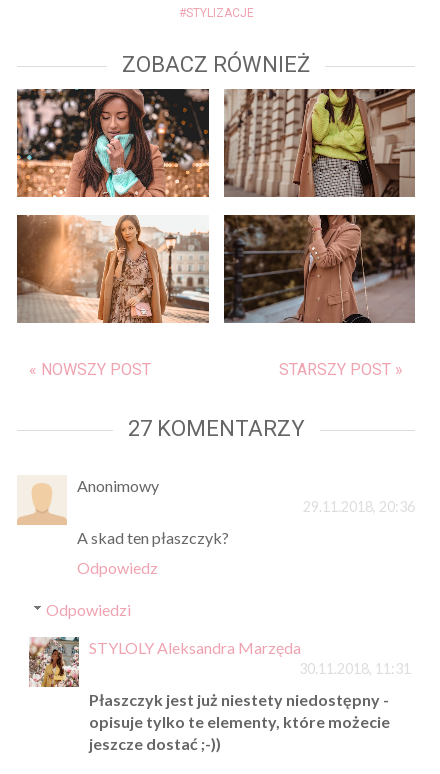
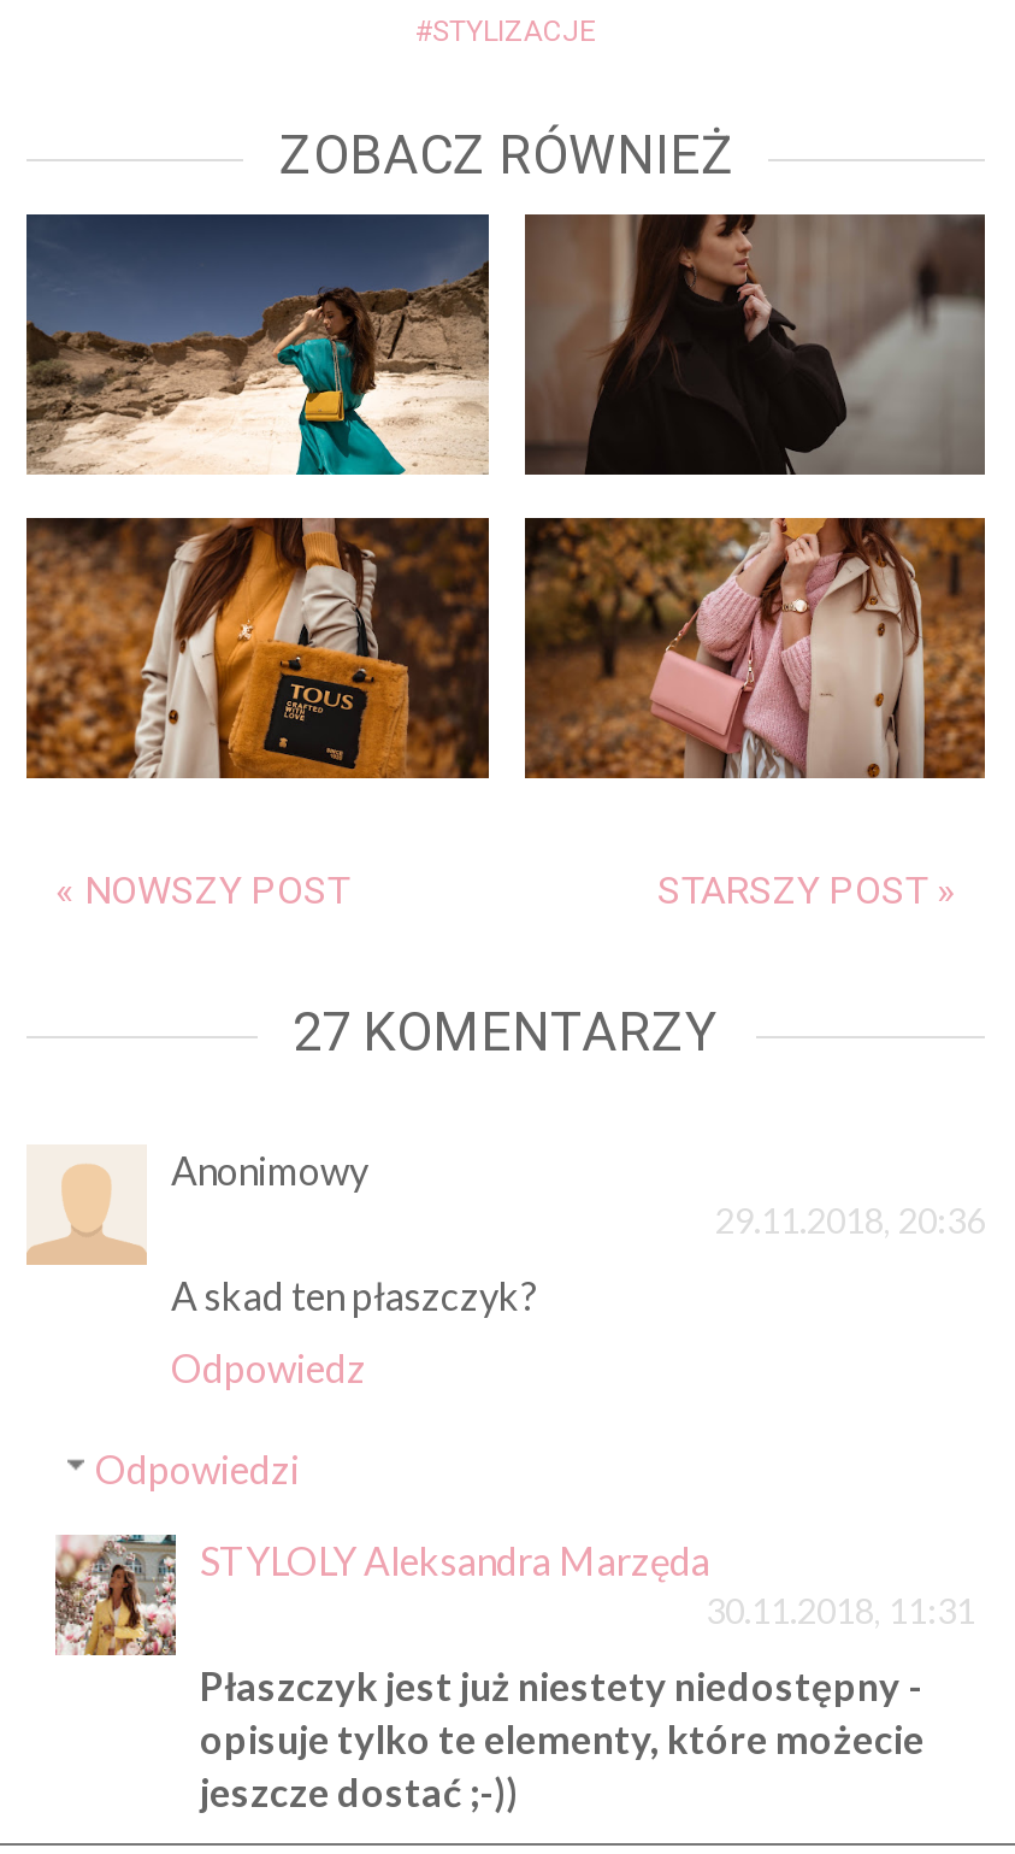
- [image]
+ [image]

- [image]
+ [image]

- [image]
+ [image]

- [image]
+ [image]
